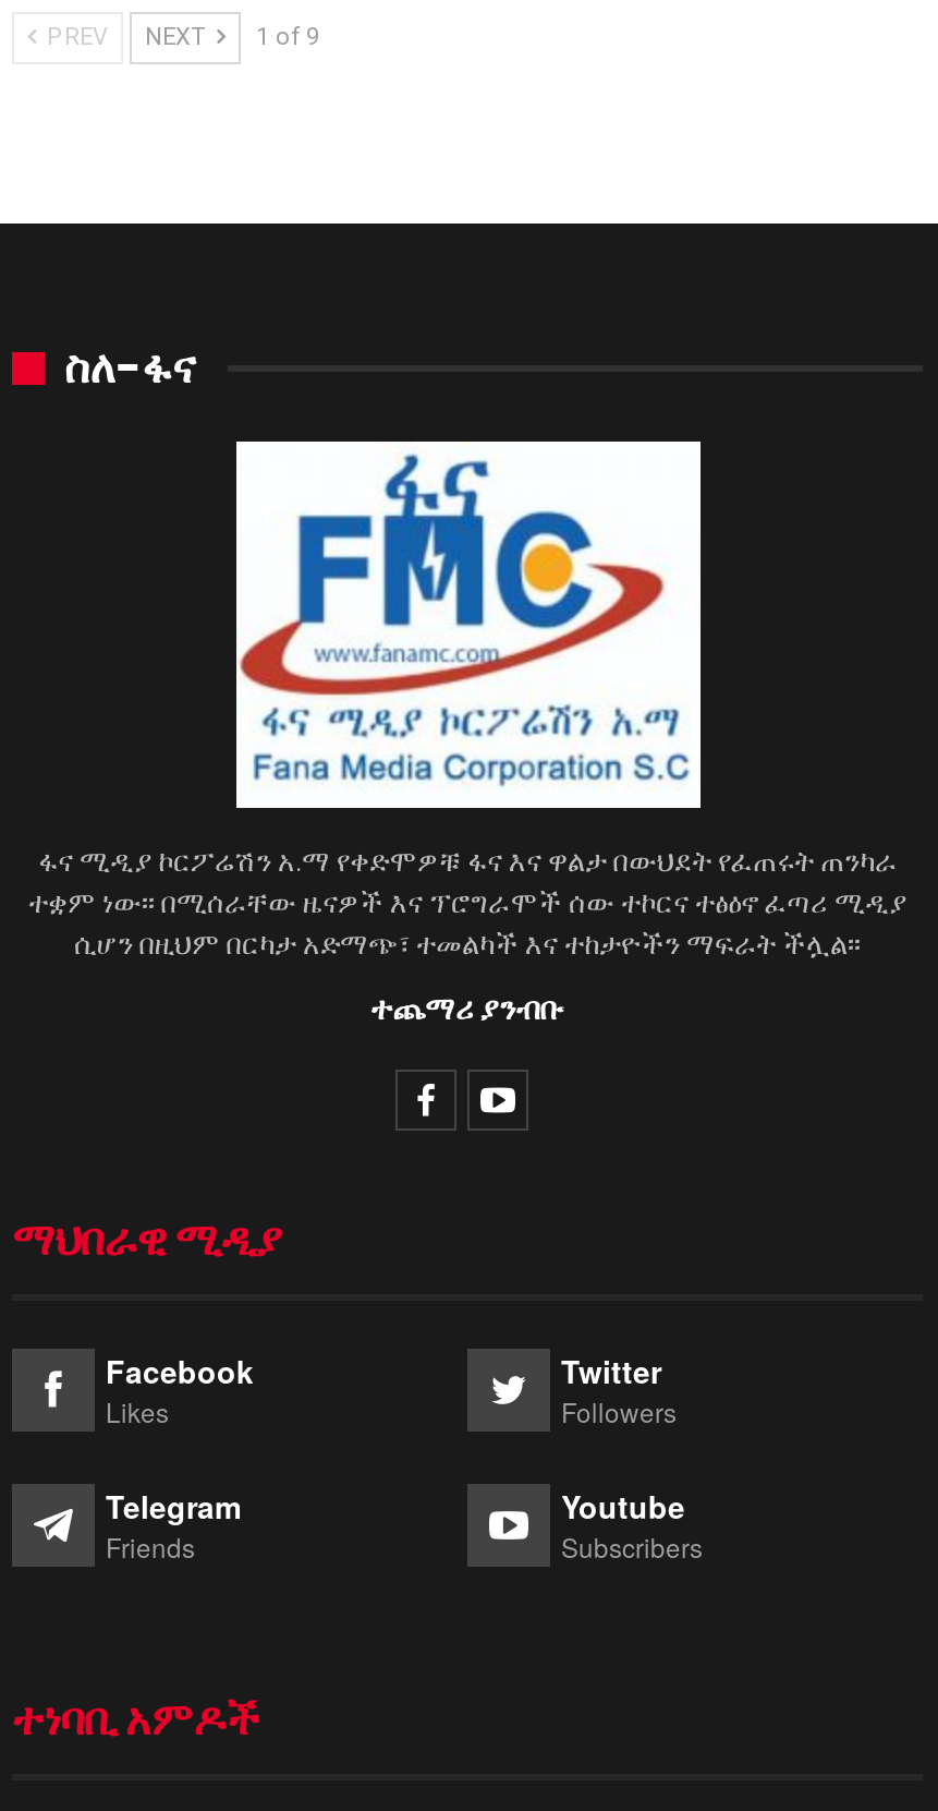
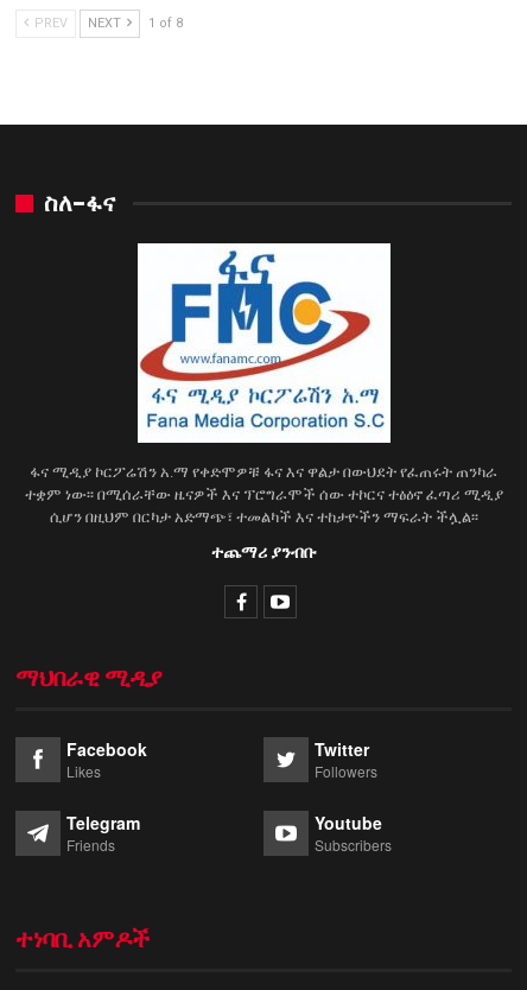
- PREV NEXT 1 of 9
+ PREV NEXT 1 of 8
